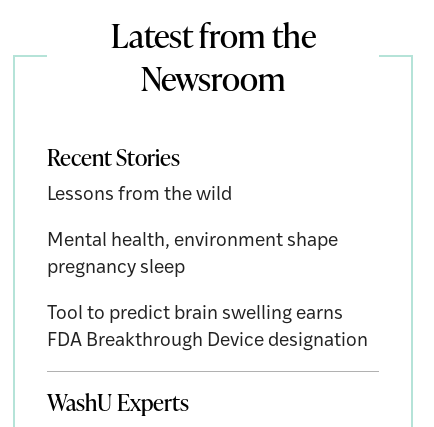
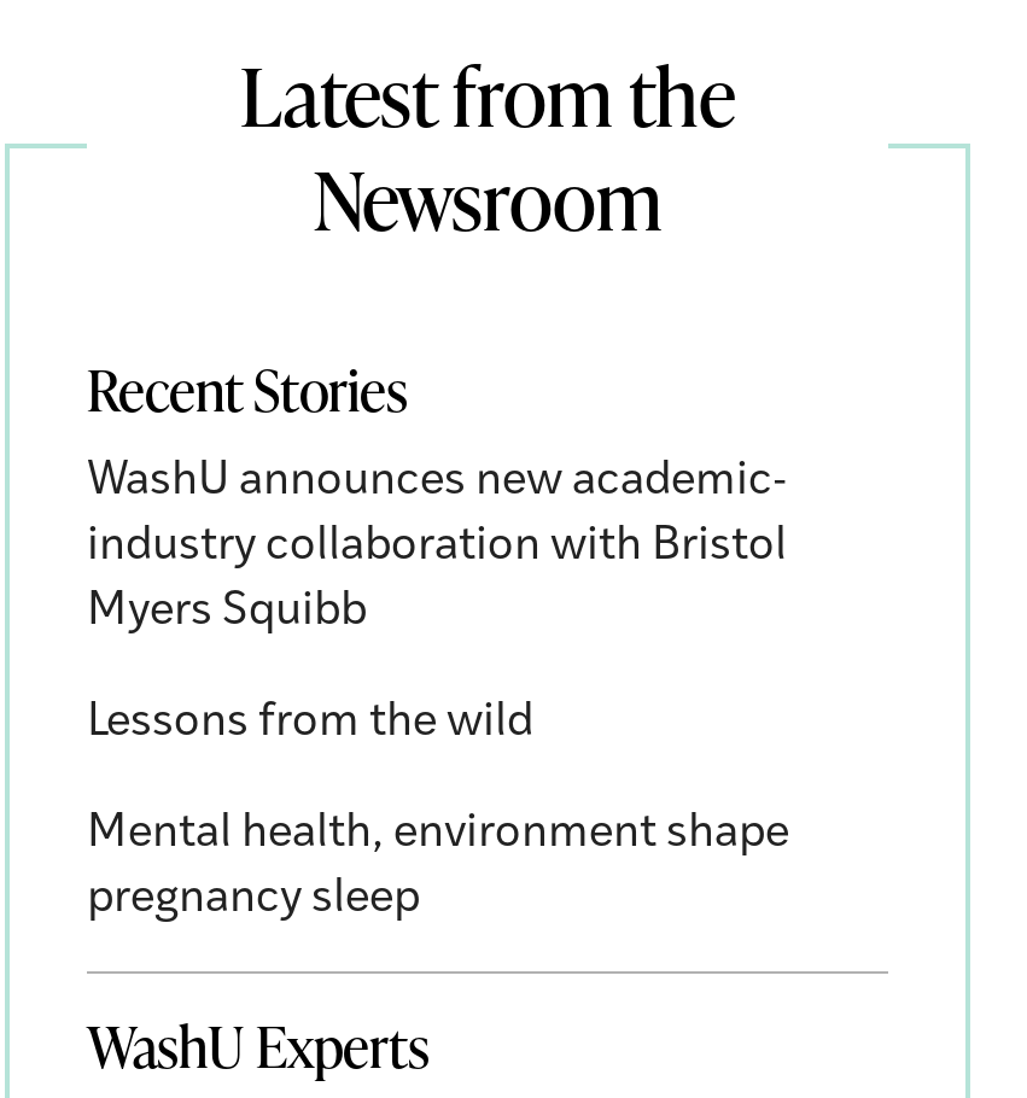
+ WashU announces new academic-
+ industry collaboration with Bristol
+ Myers Squibb

moved down: Lessons from the wild | Mental health, environment shape | pregnancy sleep

- Tool to predict brain swelling earns
- FDA Breakthrough Device designation
